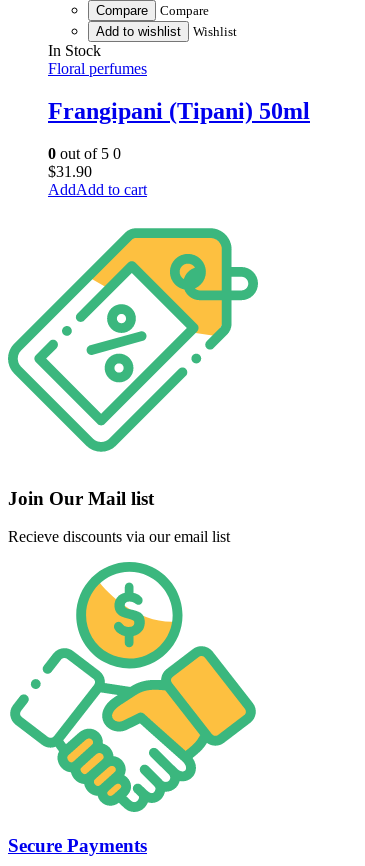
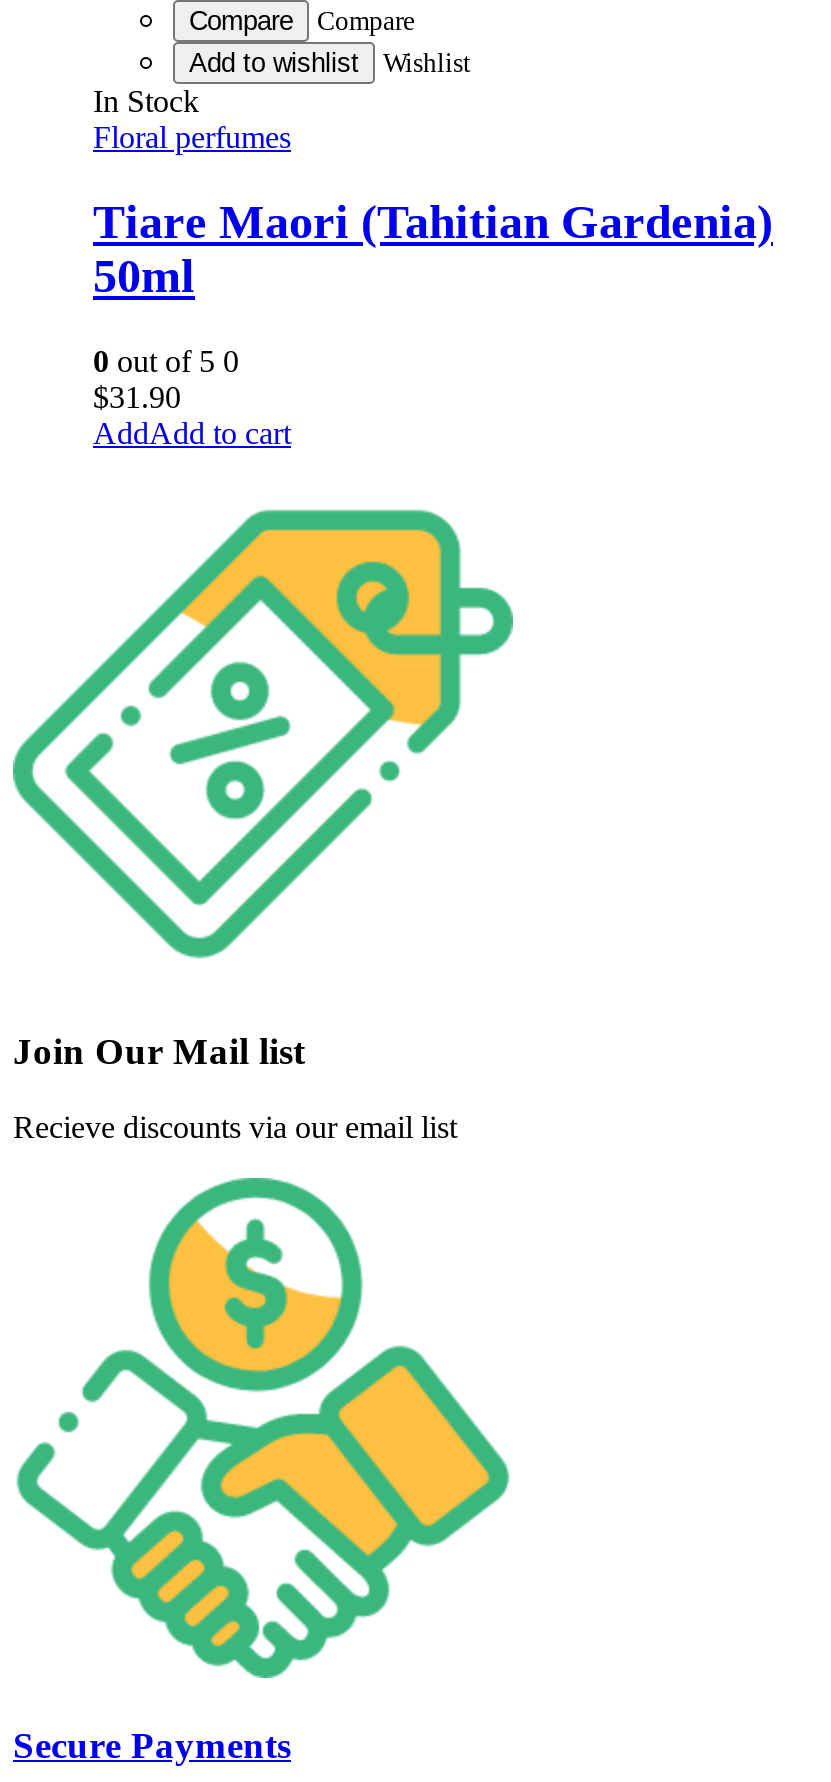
- Frangipani (Tipani) 50ml
+ Tiare Maori (Tahitian Gardenia)
+ 50ml
